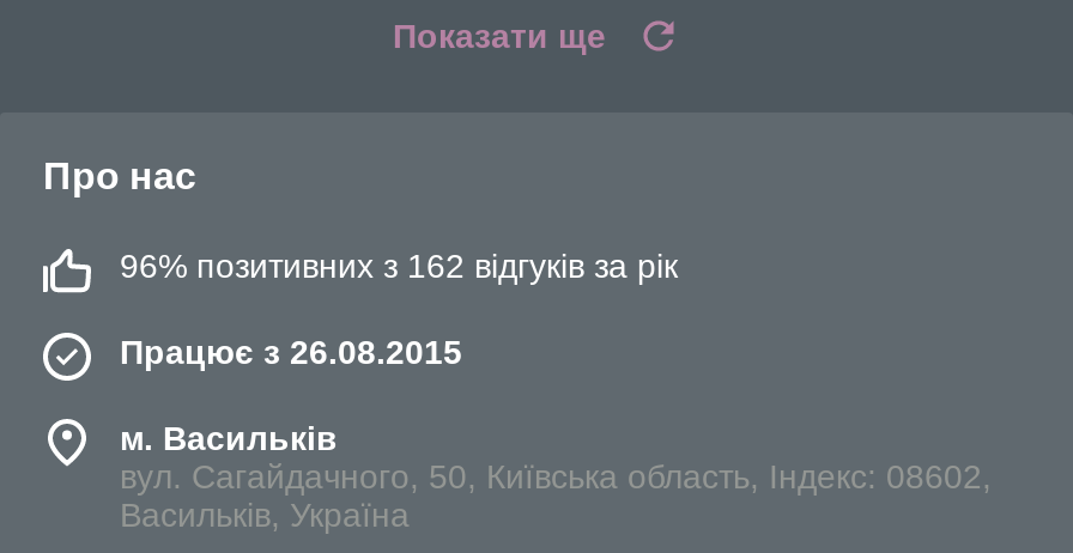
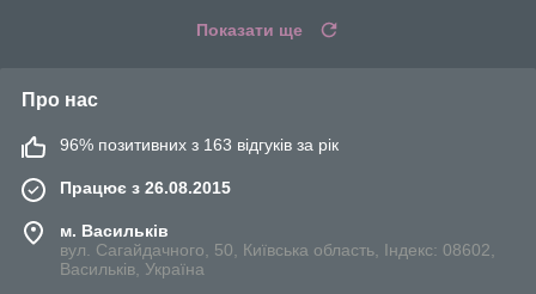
- 96% позитивних з 162 відгуків за рік
+ 96% позитивних з 163 відгуків за рік
